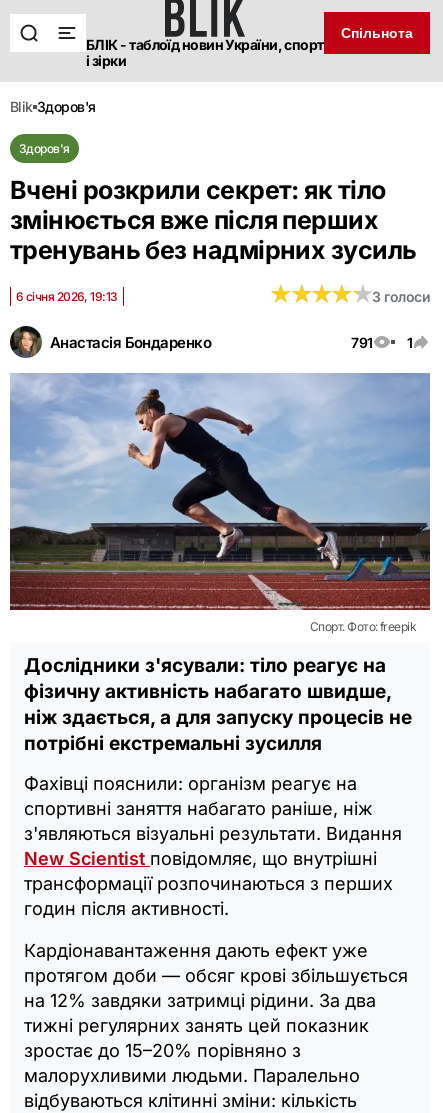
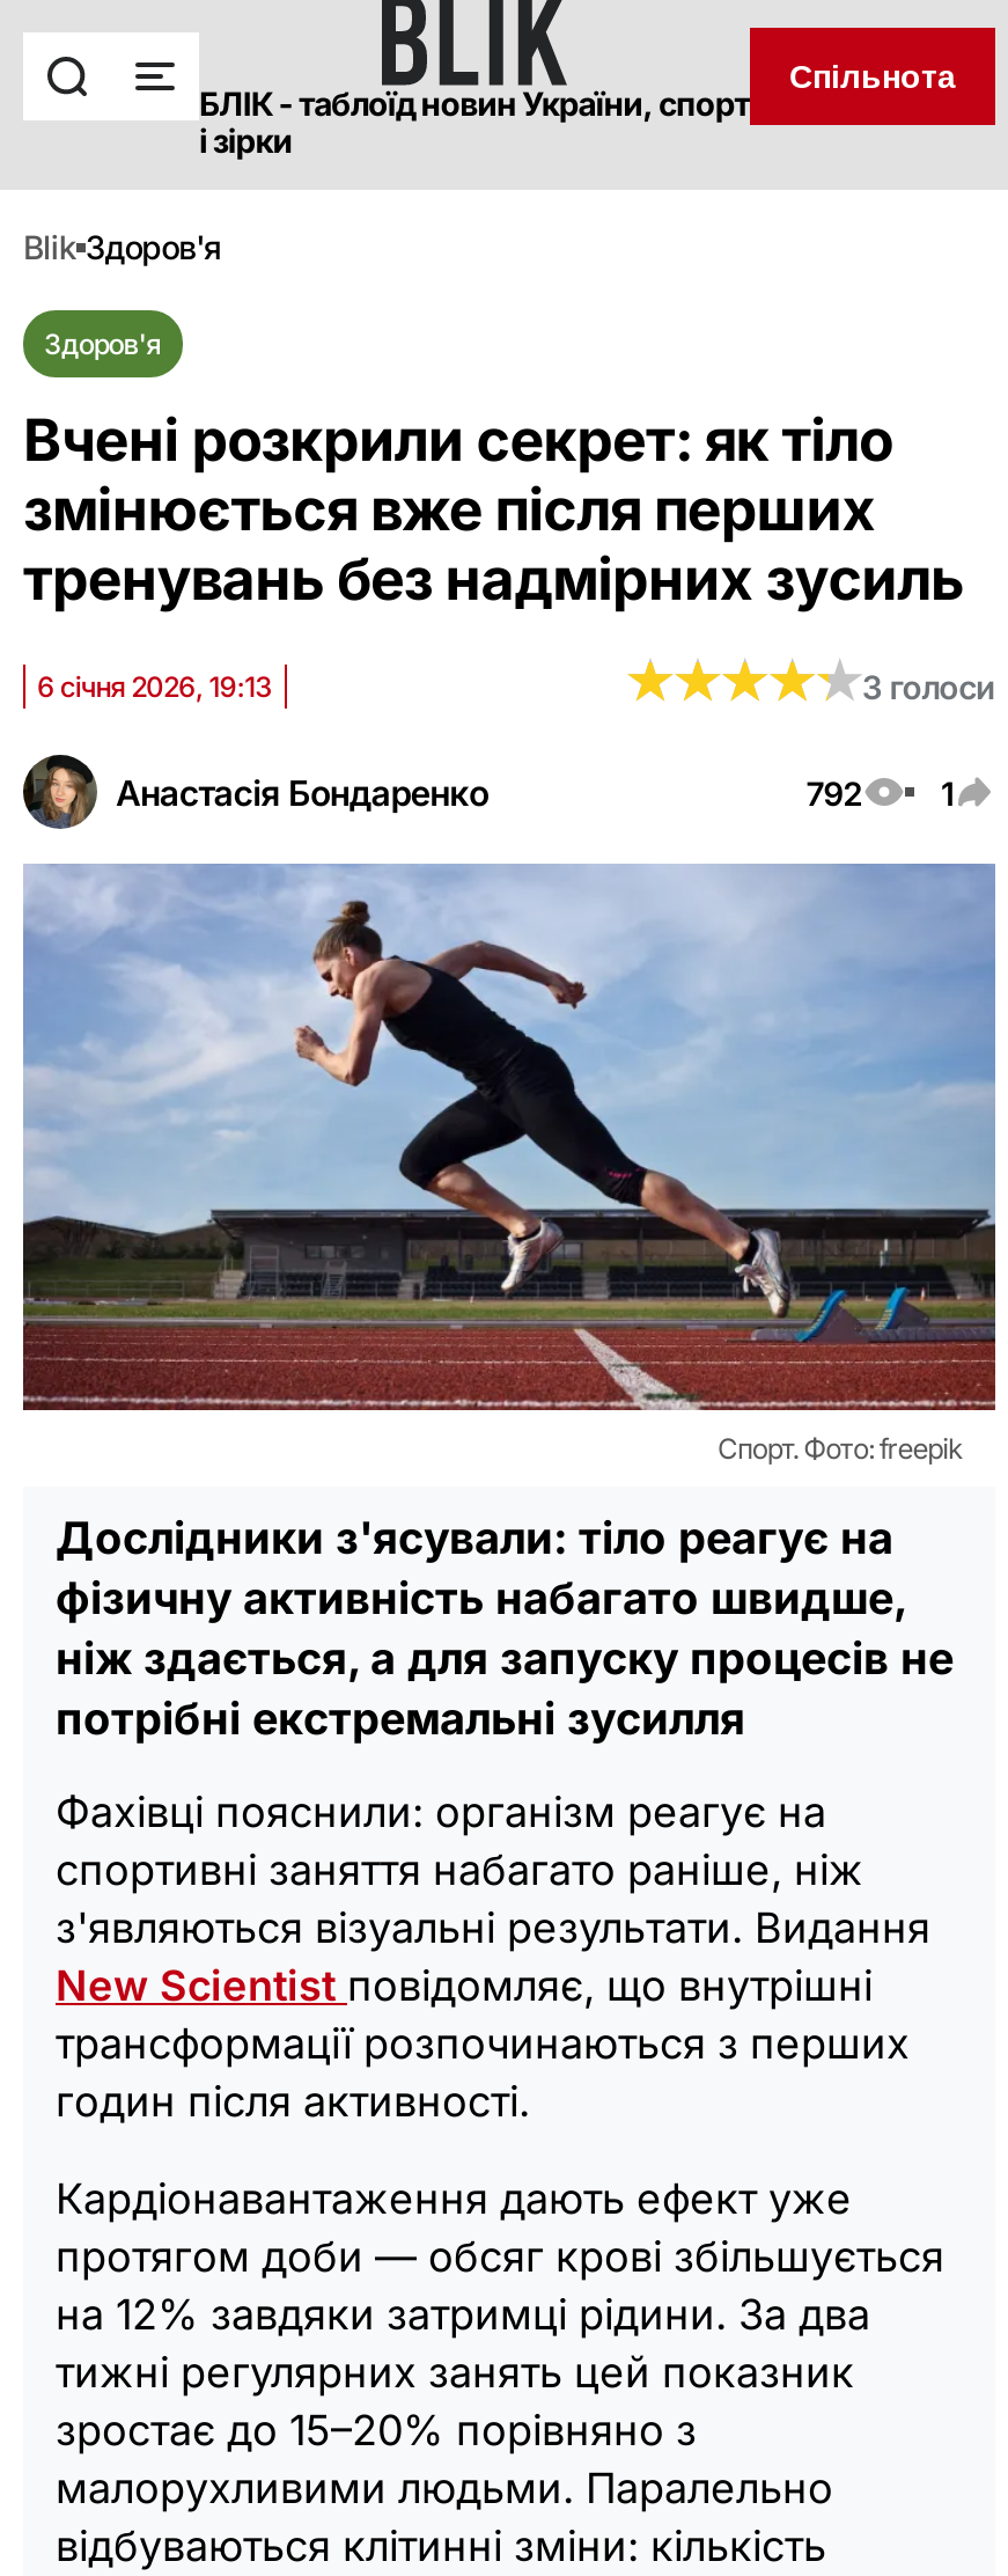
- 791 1
+ 792 1
